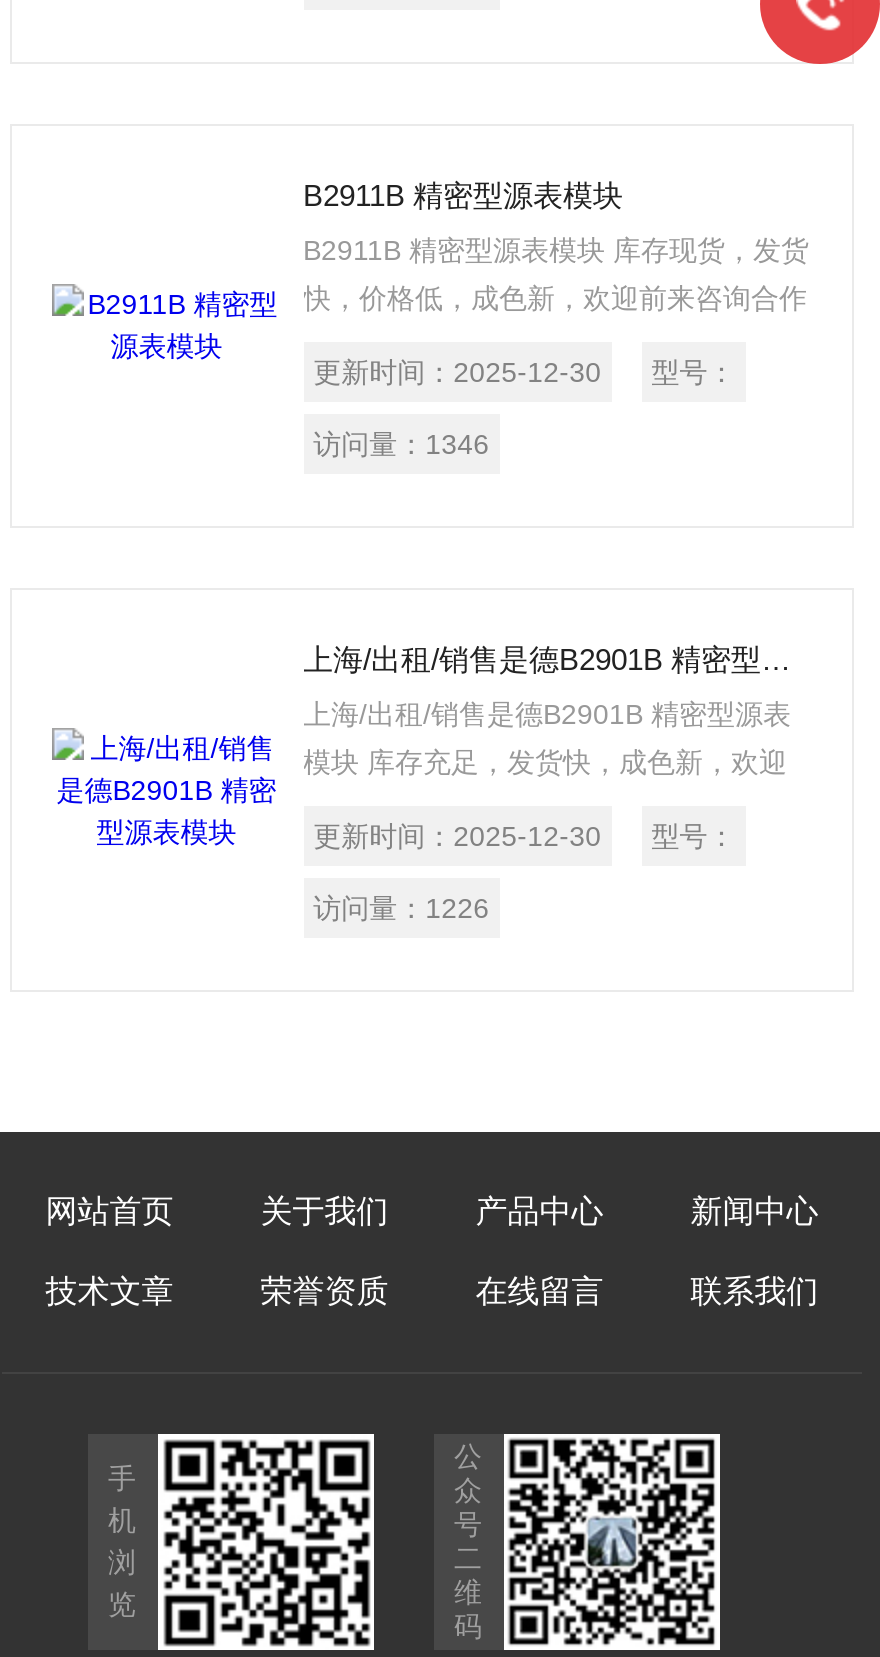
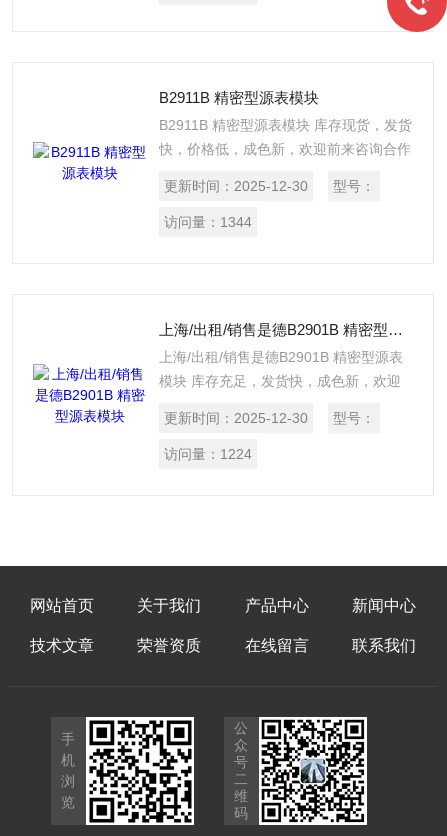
- 访问量：1346
+ 访问量：1344

- 访问量：1226
+ 访问量：1224
